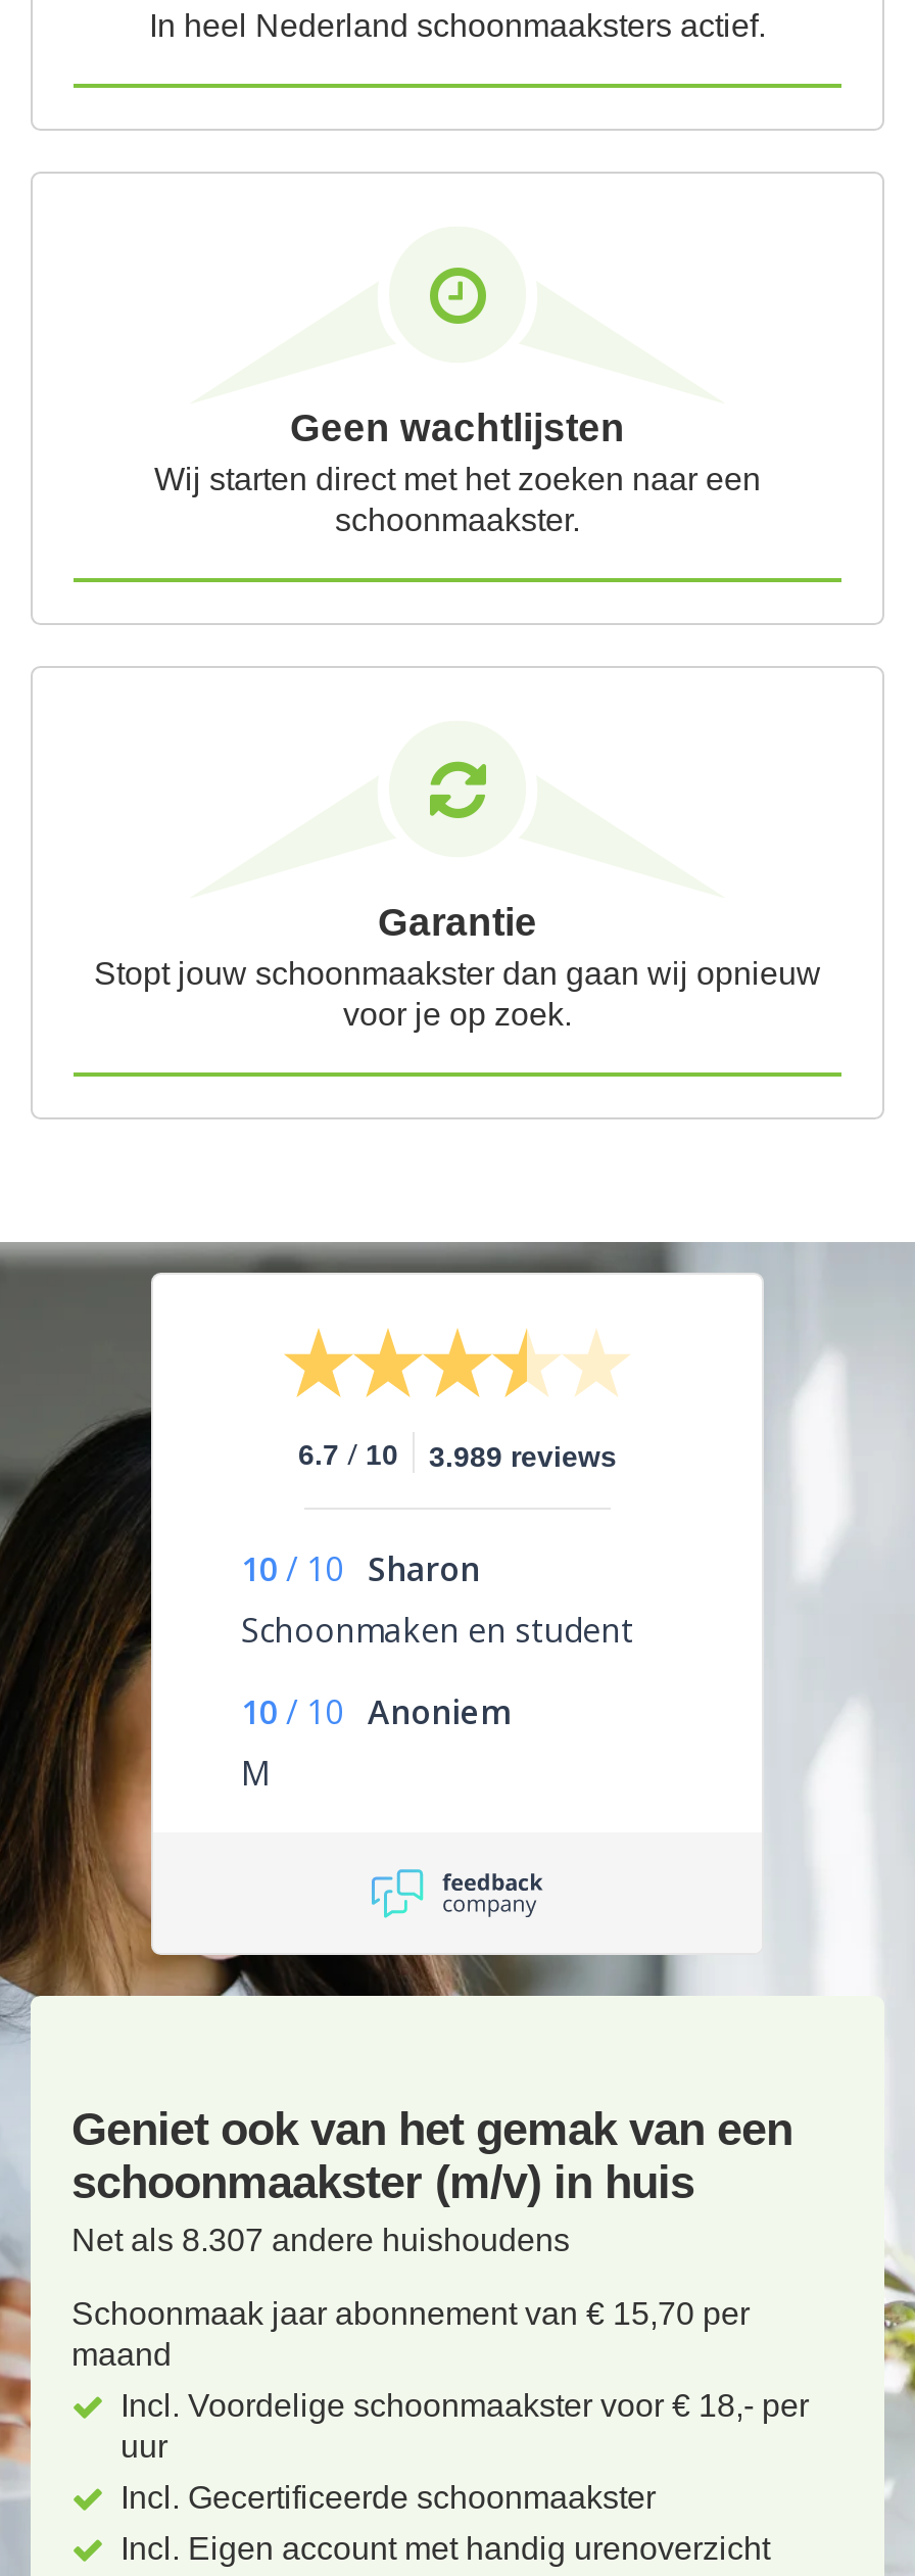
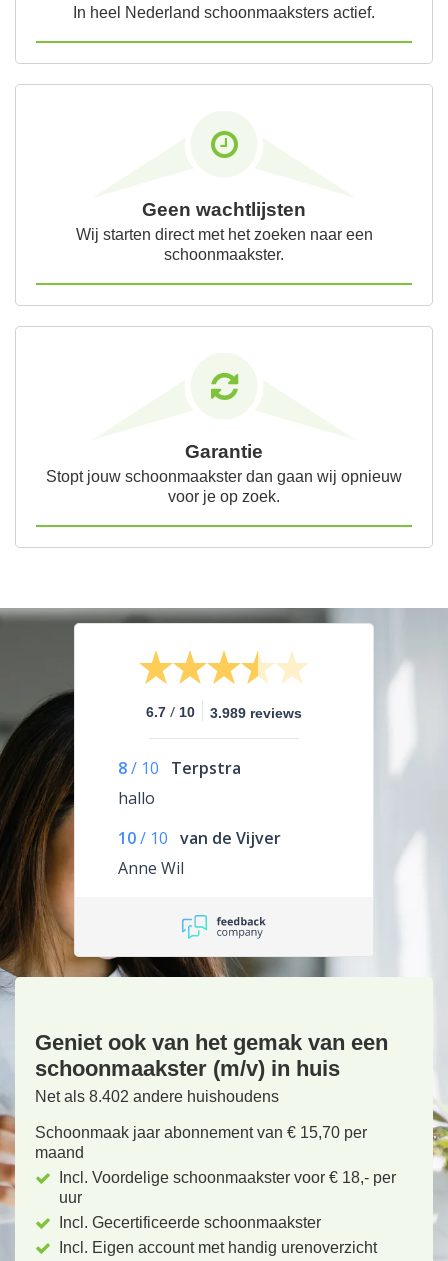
- 10 / 10 Sharon
- Schoonmaken en student
+ 8 / 10 Terpstra
+ hallo

- 10 / 10 Anoniem
- M
+ 10 / 10 van de Vijver
+ Anne Wil

- Net als 8.307 andere huishoudens
+ Net als 8.402 andere huishoudens
